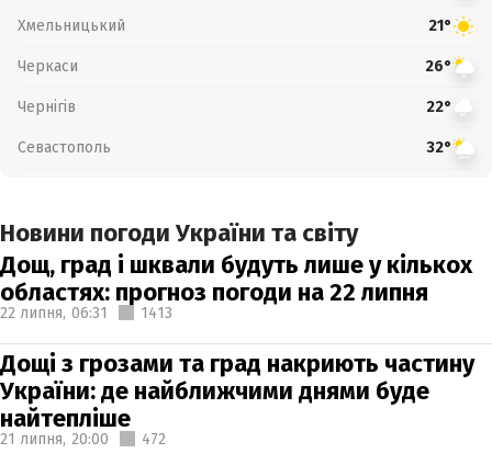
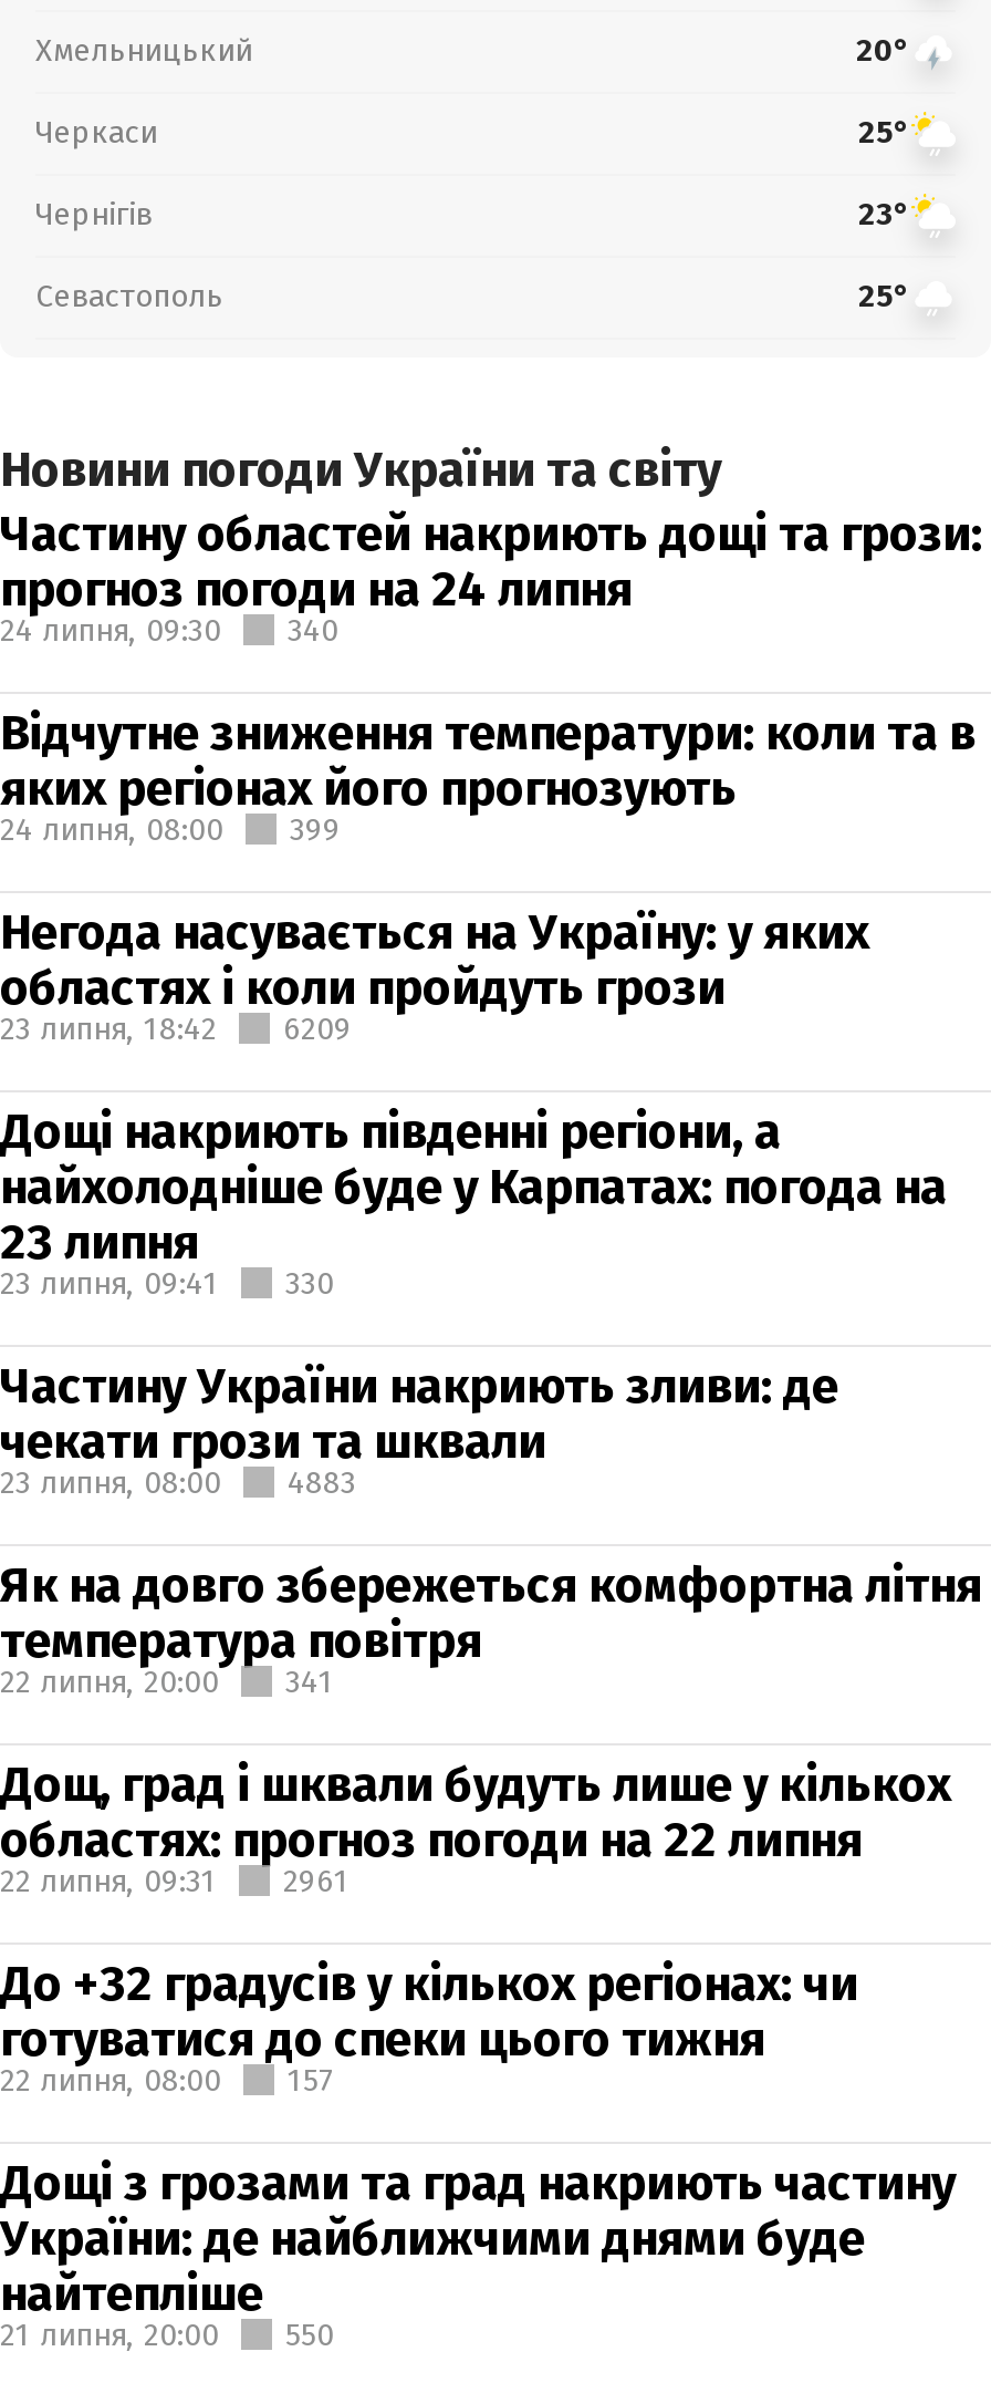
- 21°
+ 20°

- 26°
+ 25°

- 22°
+ 23°

- 32°
+ 25°

+ Частину областей накриють дощі та грози:
+ прогноз погоди на 24 липня
+ 24 липня, 09:30
+ 340
+ Відчутне зниження температури: коли та в
+ яких регіонах його прогнозують
+ 24 липня, 08:00
+ 399
+ Негода насувається на Україну: у яких
+ областях і коли пройдуть грози
+ 23 липня, 18:42
+ 6209
+ Дощі накриють південні регіони, а
+ найхолодніше буде у Карпатах: погода на
+ 23 липня
+ 23 липня, 09:41
+ 330
+ Частину України накриють зливи: де
+ чекати грози та шквали
+ 23 липня, 08:00
+ 4883
+ Як на довго збережеться комфортна літня
+ температура повітря
+ 22 липня, 20:00
+ 341

- 22 липня, 06:31
- 1413
+ 22 липня, 09:31
+ 2961
+ До +32 градусів у кількох регіонах: чи
+ готуватися до спеки цього тижня
+ 22 липня, 08:00
+ 157

- 21 липня, 20:00 472
+ 21 липня, 20:00 550
